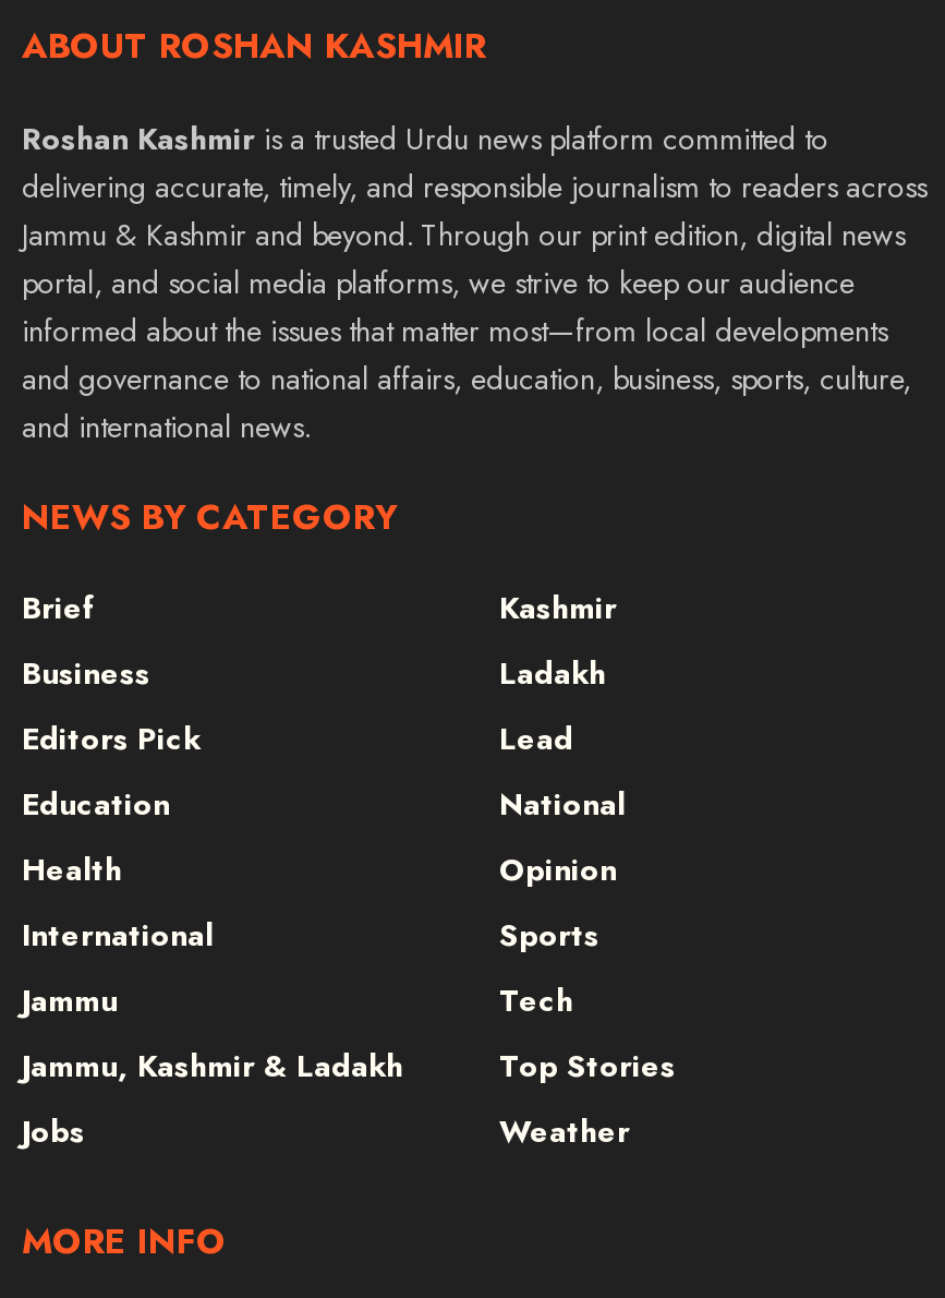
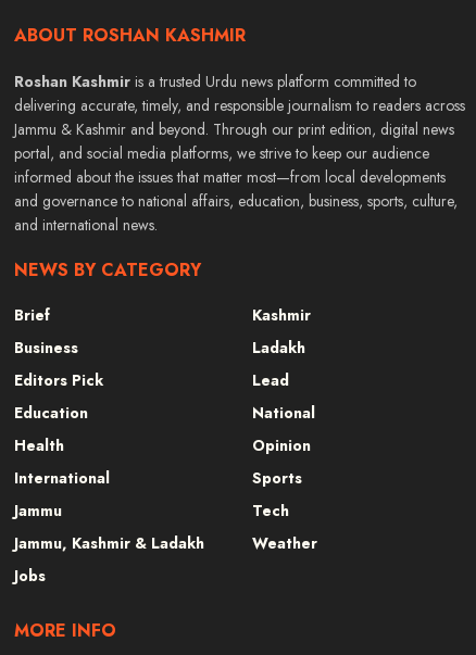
- Top Stories

moved up: Weather
